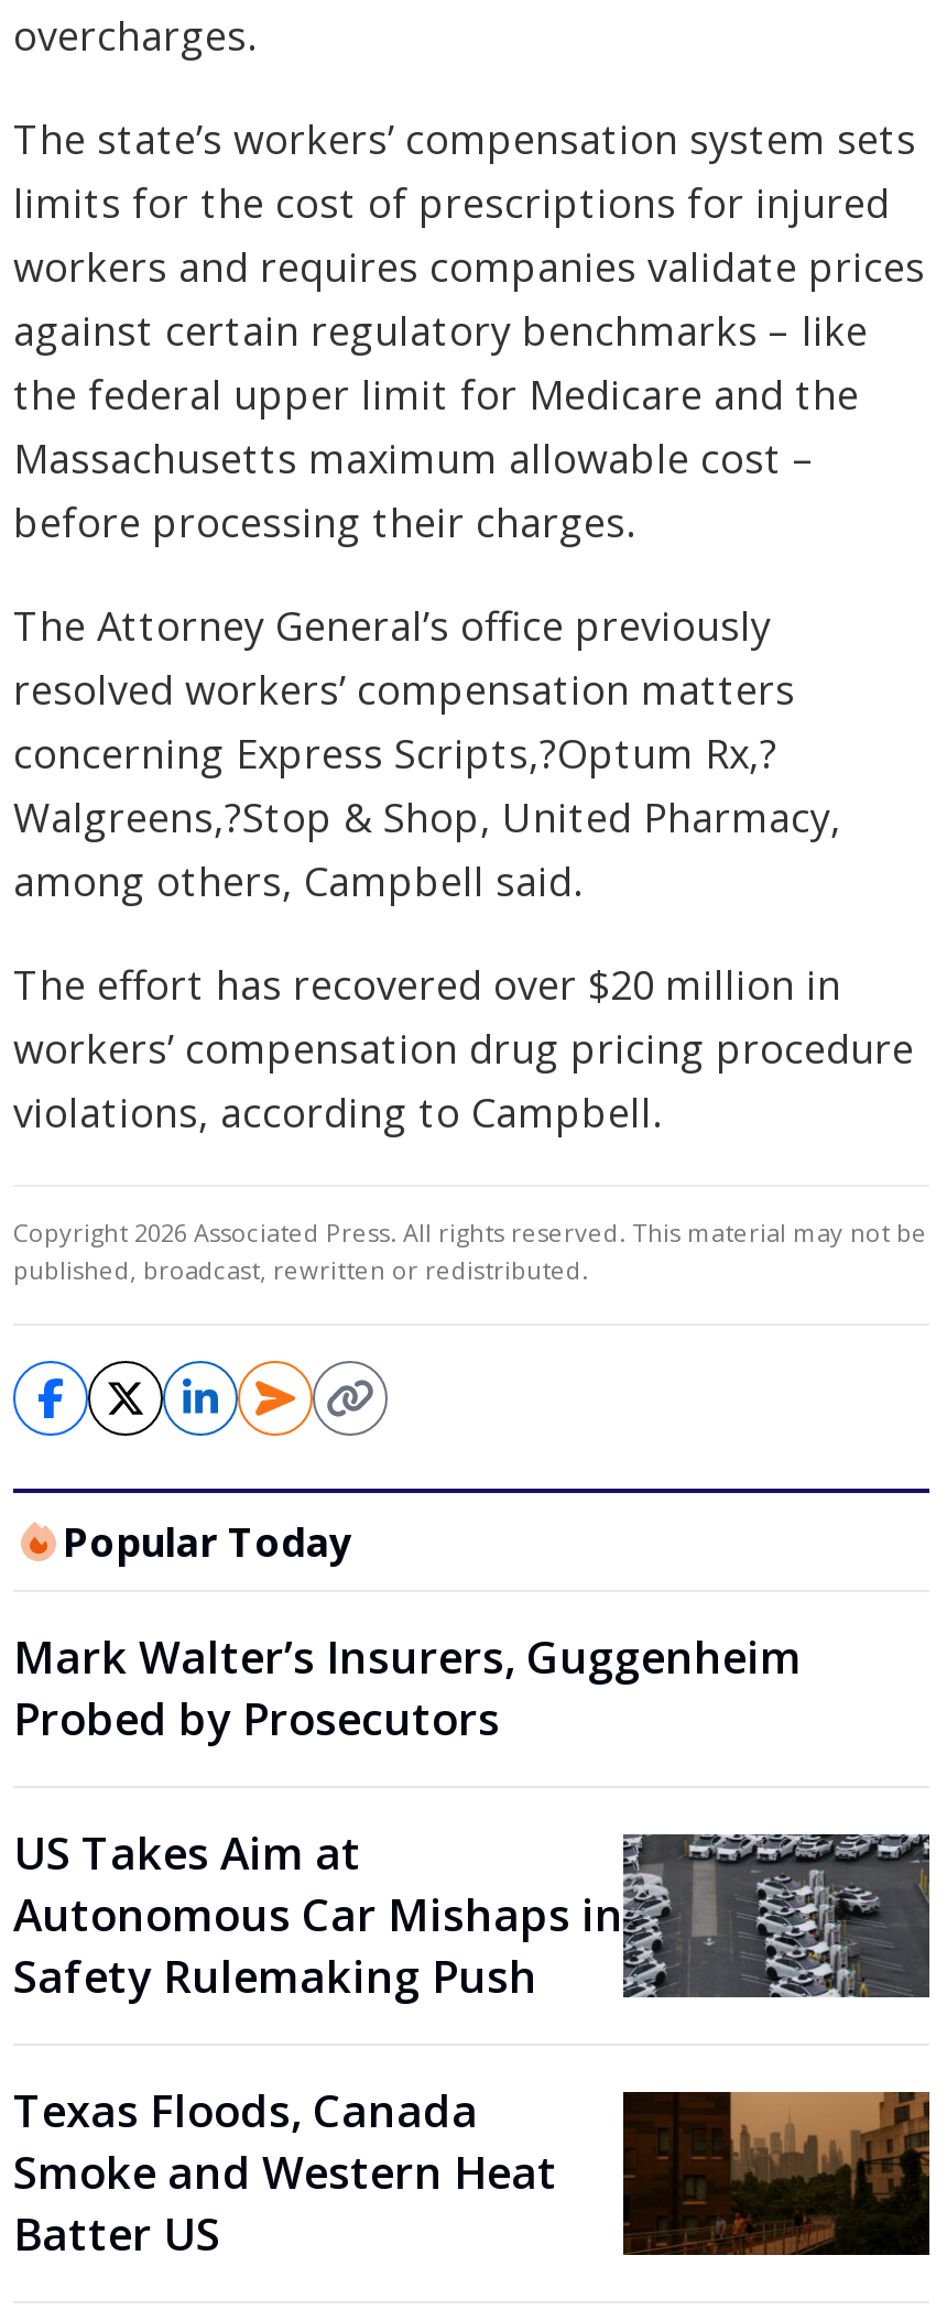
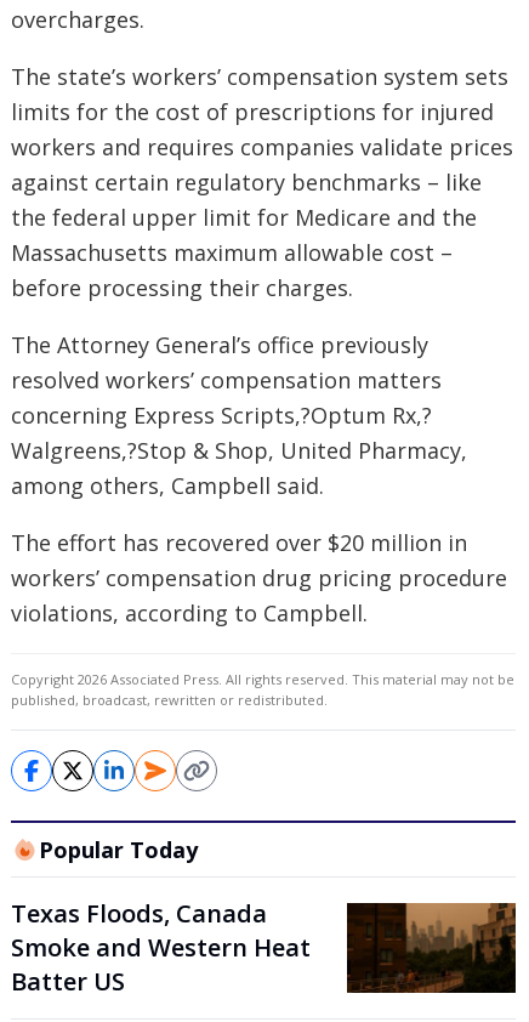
- [image]
- Mark Walter’s Insurers, Guggenheim
- Probed by Prosecutors
- US Takes Aim at
- Autonomous Car Mishaps in
- Safety Rulemaking Push
